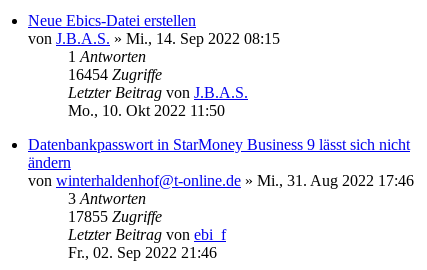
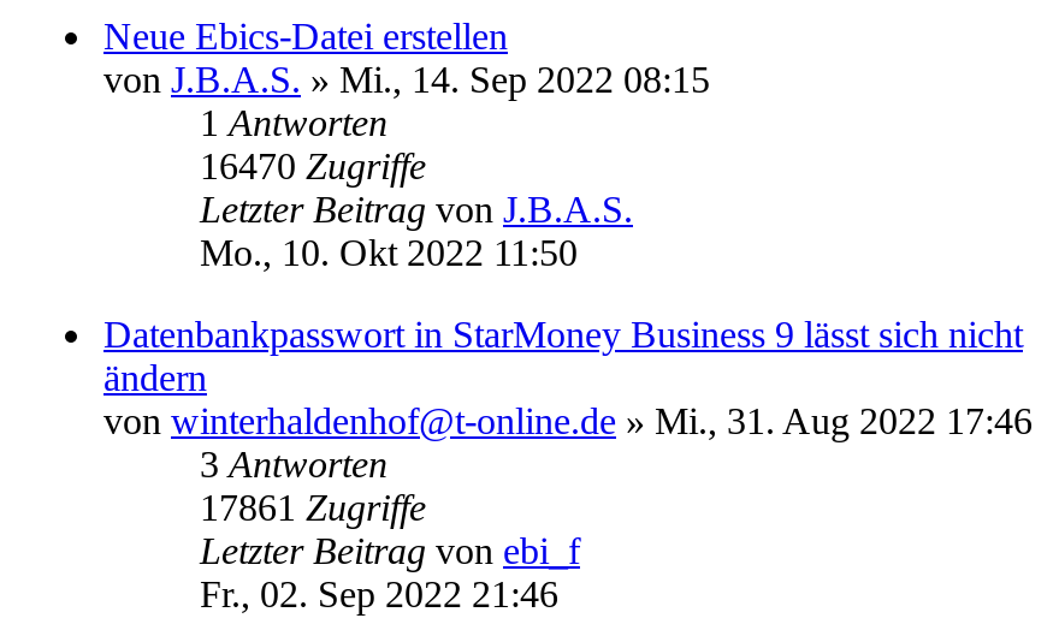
- 16454 Zugriffe
+ 16470 Zugriffe

- 17855 Zugriffe
+ 17861 Zugriffe
